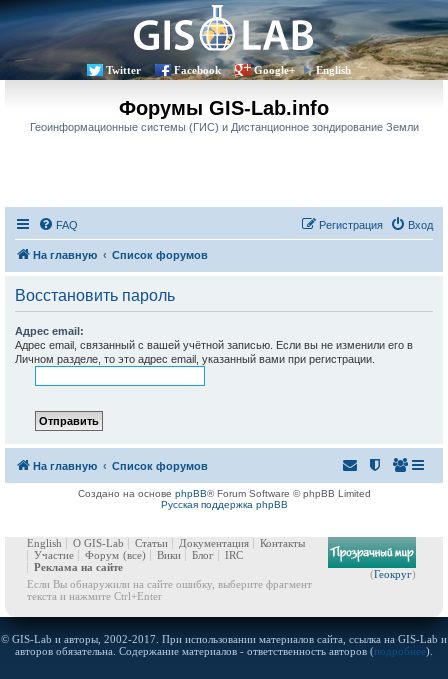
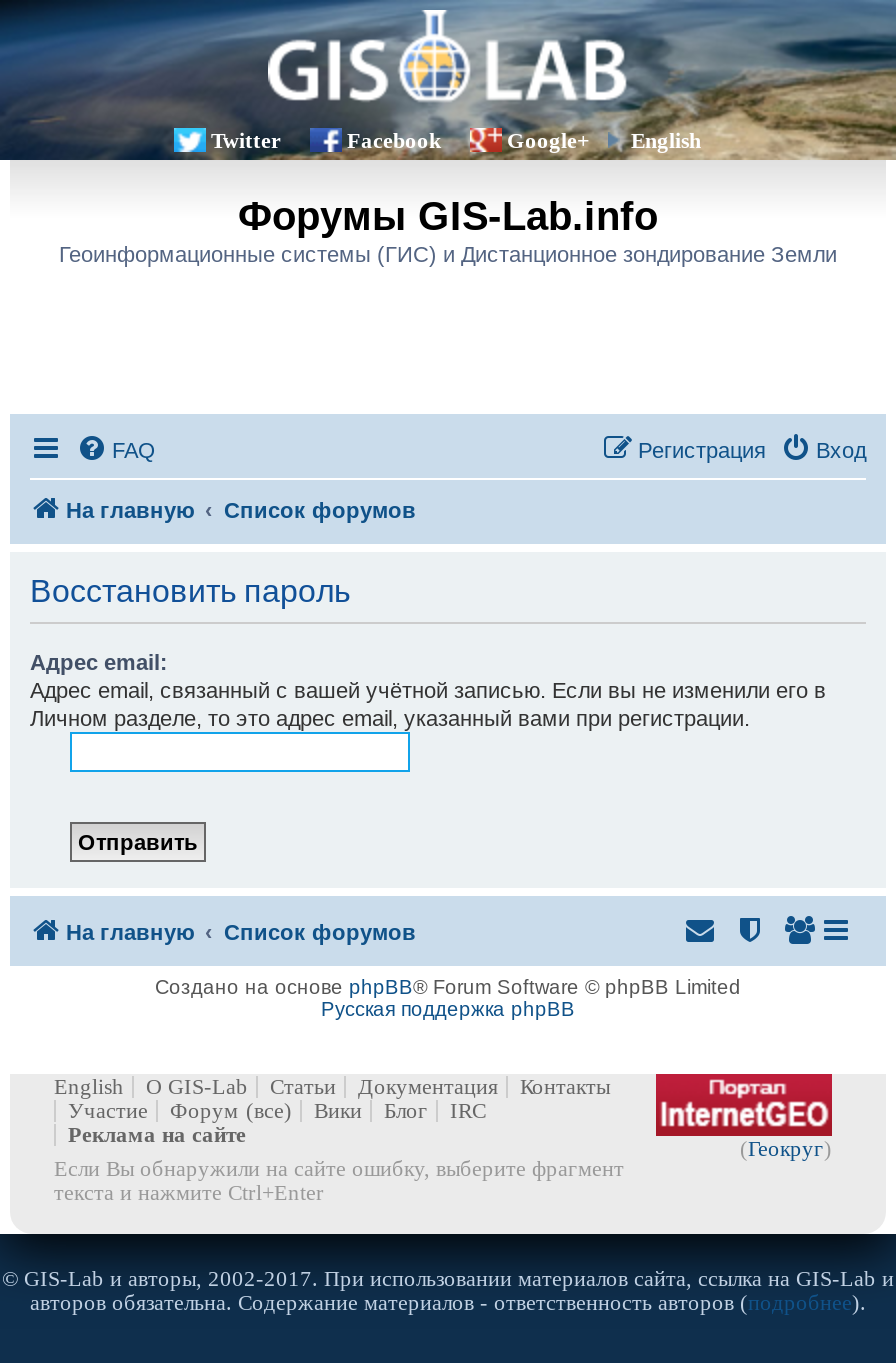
- [image]
+ [image]
